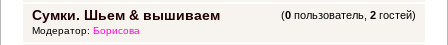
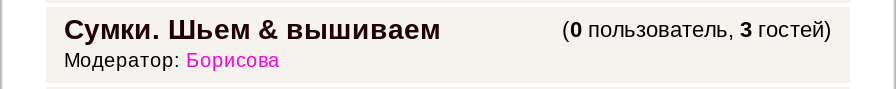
- (0 пользователь, 2 гостей)
+ (0 пользователь, 3 гостей)
